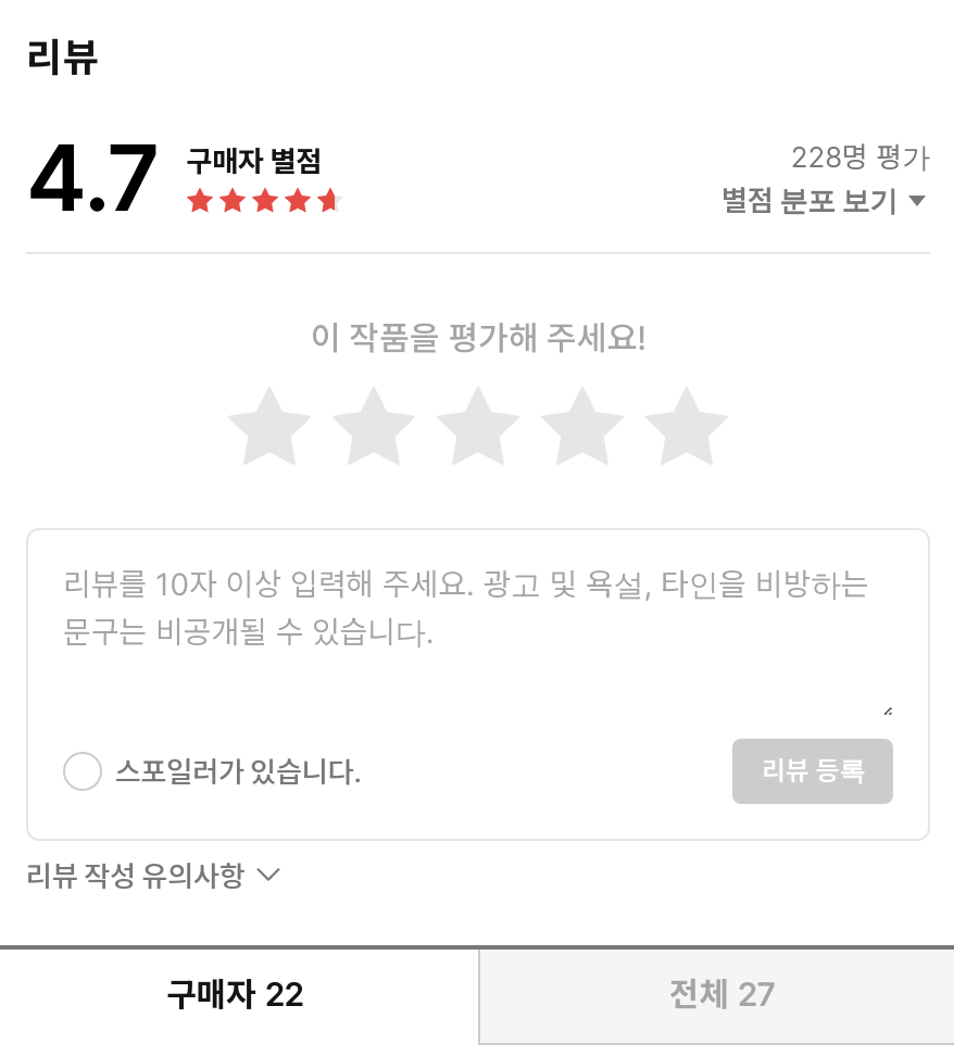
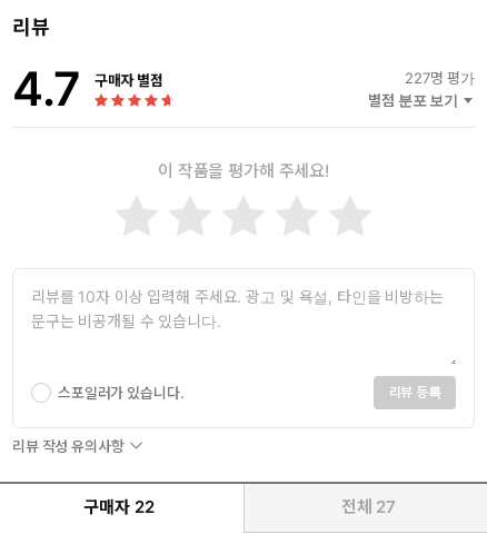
- 228명 평가
+ 227명 평가
